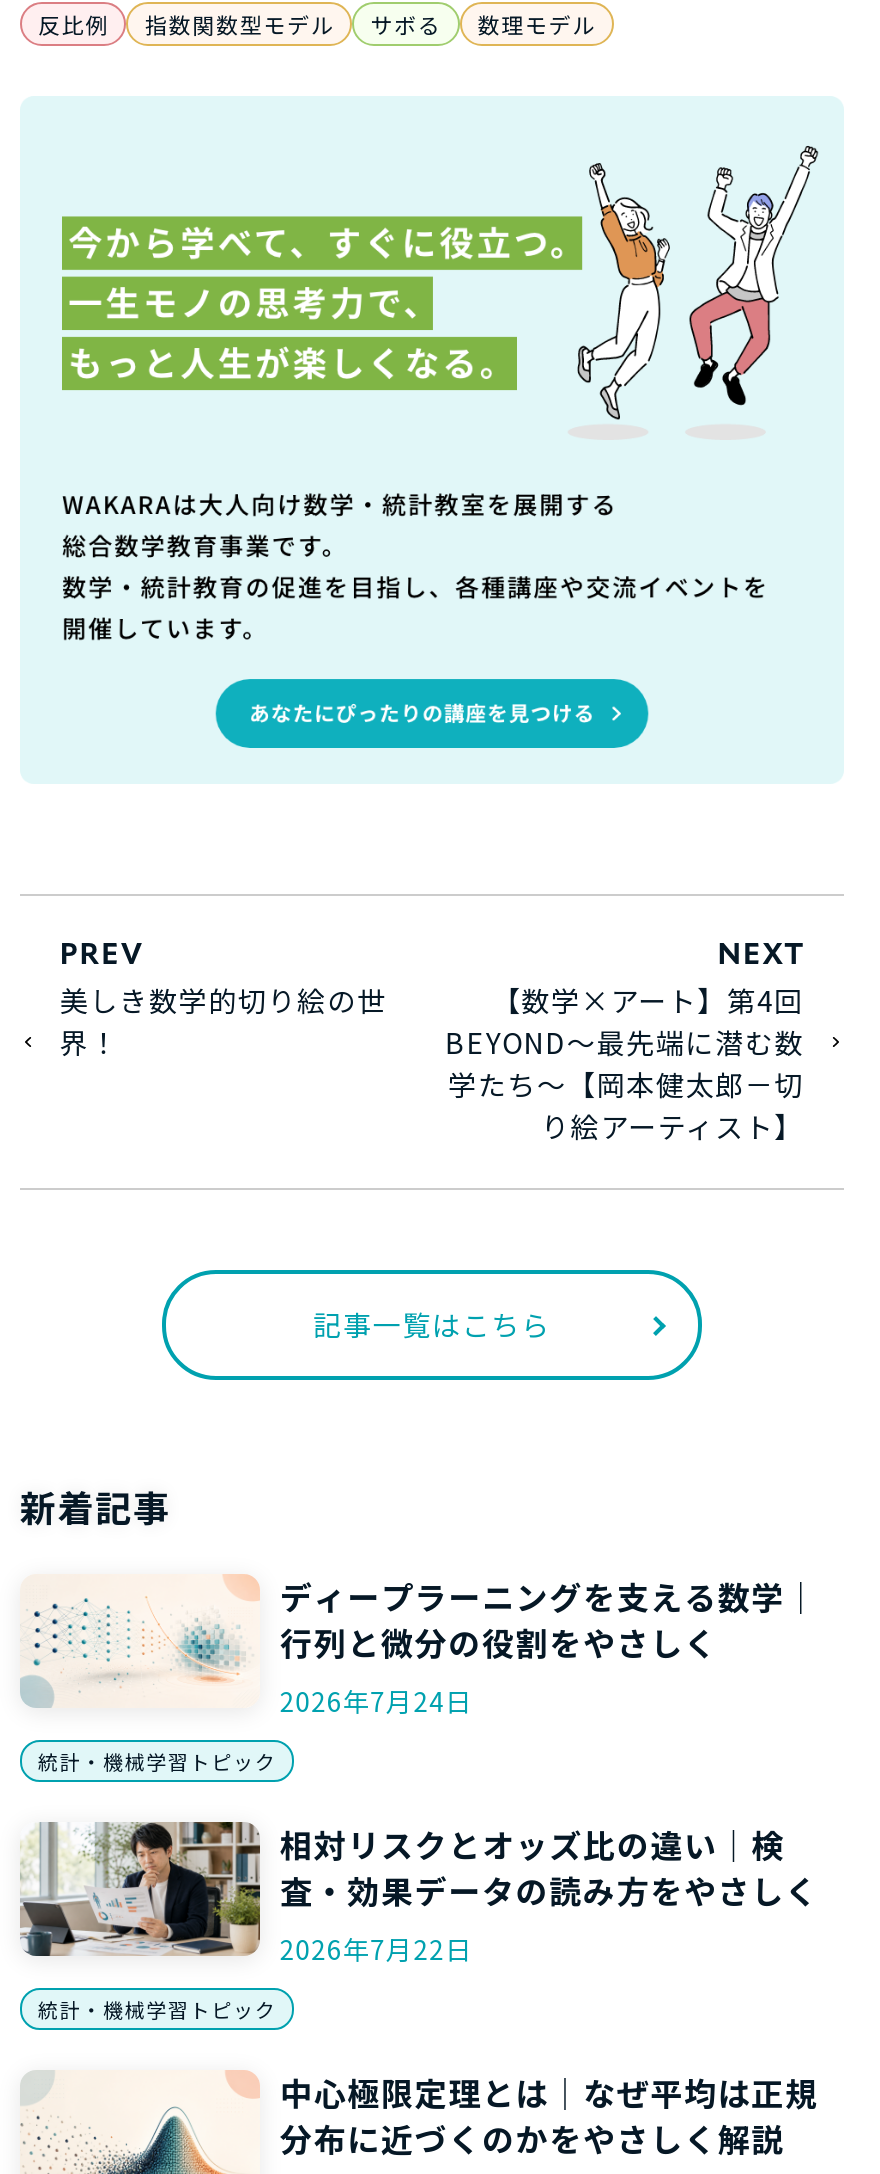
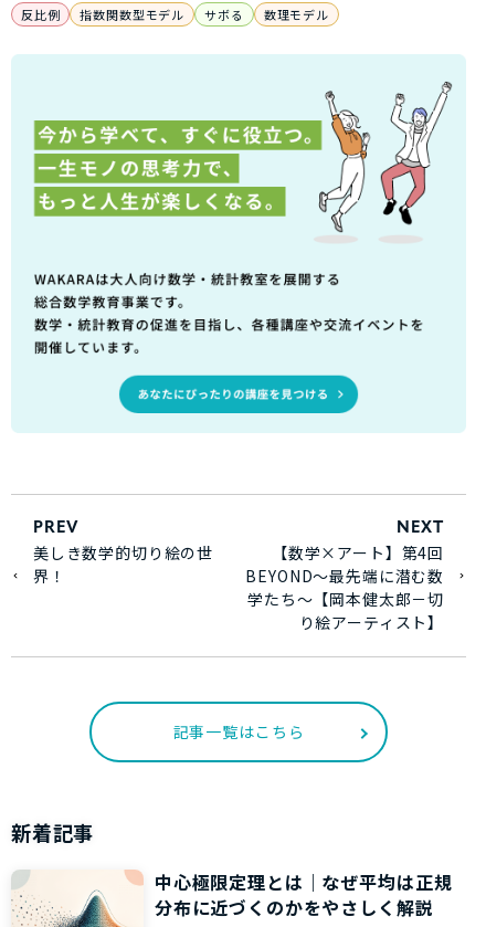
- [image]
- ディープラーニングを支える数学｜
- 行列と微分の役割をやさしく
- 2026年7月24日
- 統計・機械学習トピック
- 相対リスクとオッズ比の違い｜検
- 査・効果データの読み方をやさしく
- 2026年7月22日
- 統計・機械学習トピック

- [image]
